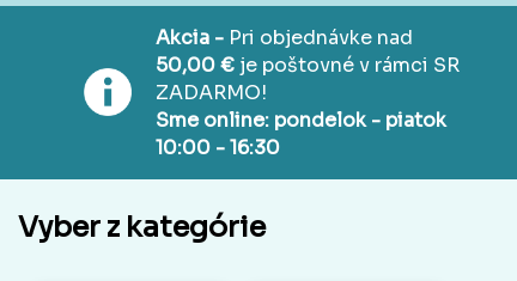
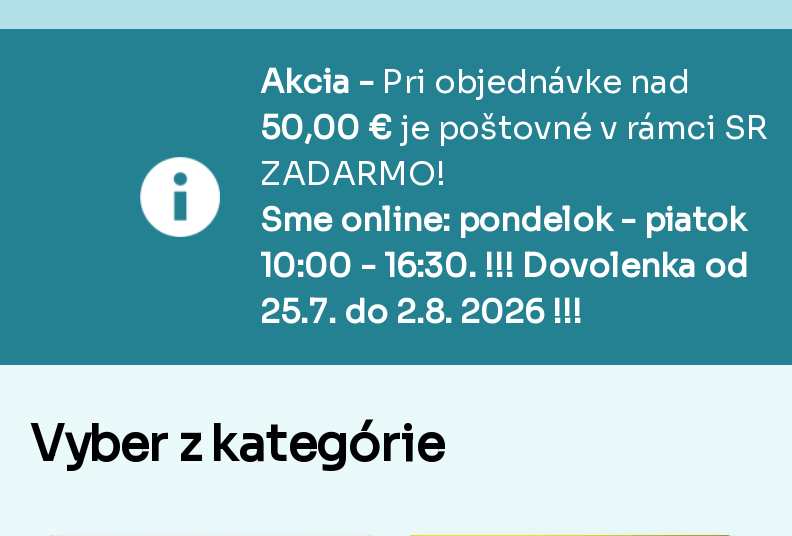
- [image]
- 10:00 - 16:30
+ [image]
+ 10:00 - 16:30. !!! Dovolenka od
+ 25.7. do 2.8. 2026 !!!
